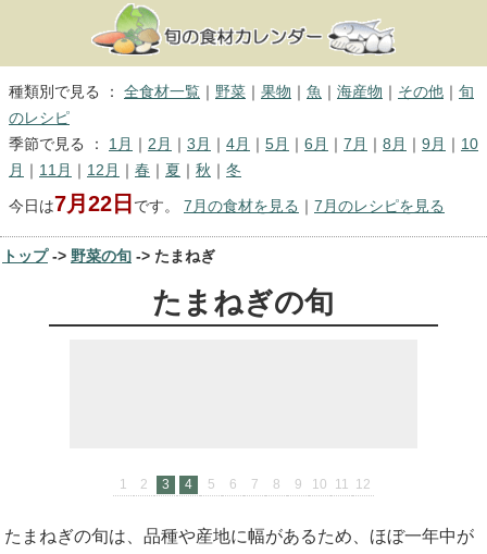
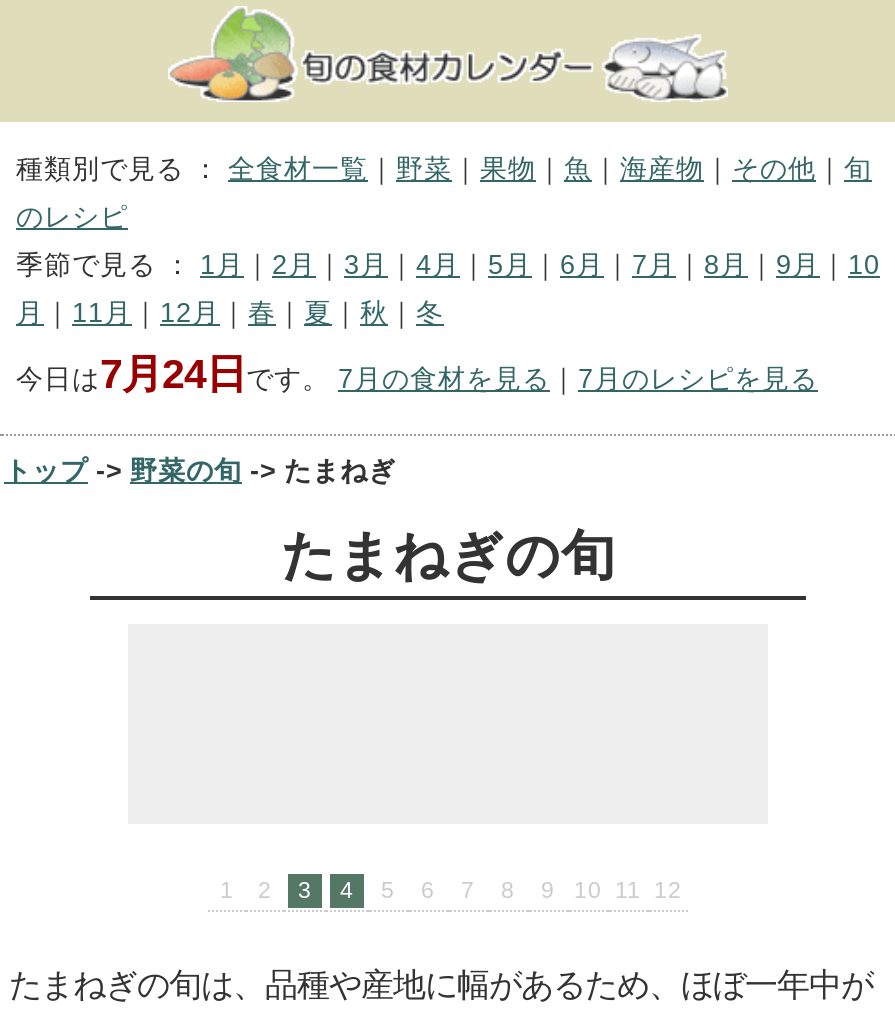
- 今日は7月22日です。7月の食材を見る｜7月のレシピを見る
+ 今日は7月24日です。7月の食材を見る｜7月のレシピを見る
